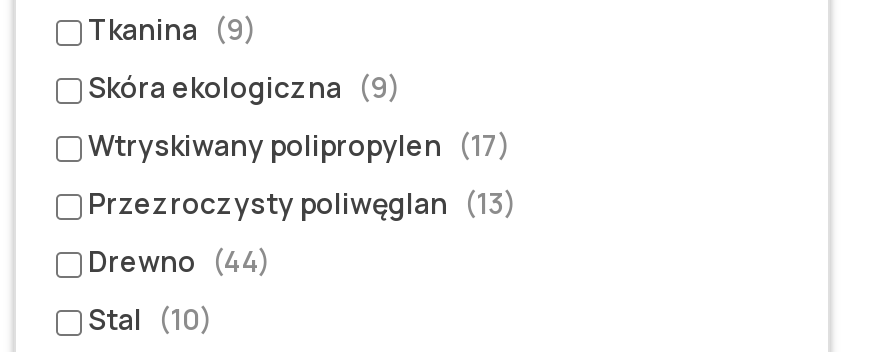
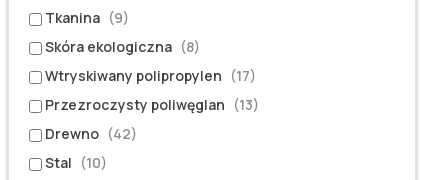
- Skóra ekologiczna (9)
+ Skóra ekologiczna (8)

- Drewno (44)
+ Drewno (42)
